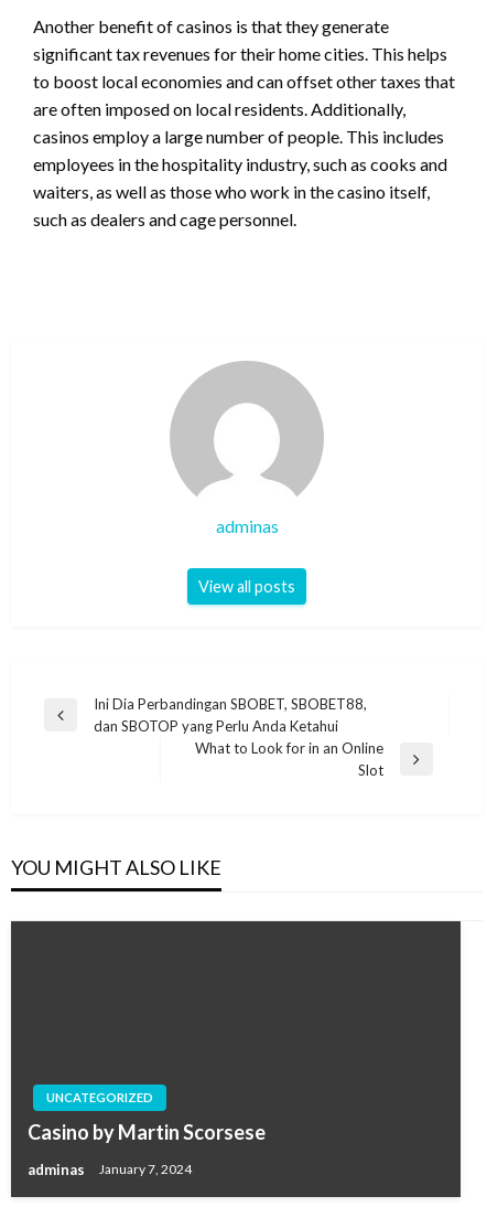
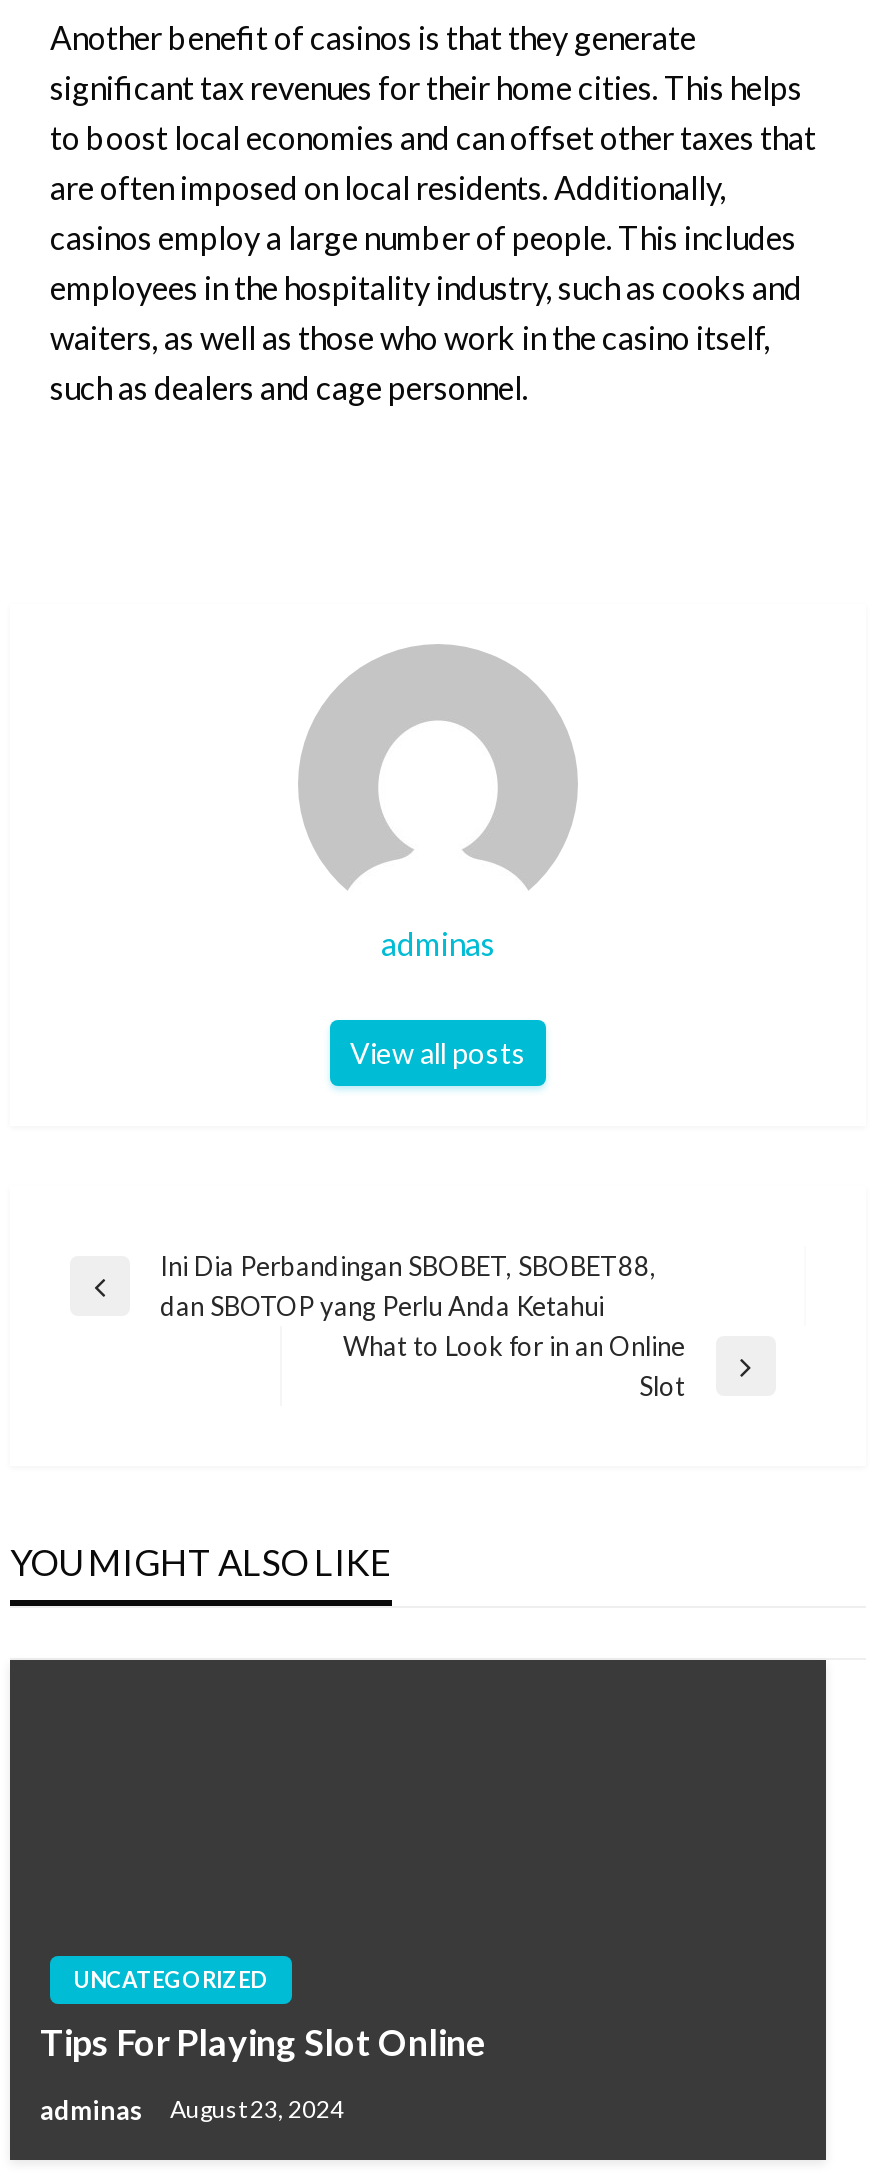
- Casino by Martin Scorsese
+ Tips For Playing Slot Online

- adminas January 7, 2024
+ adminas August 23, 2024
